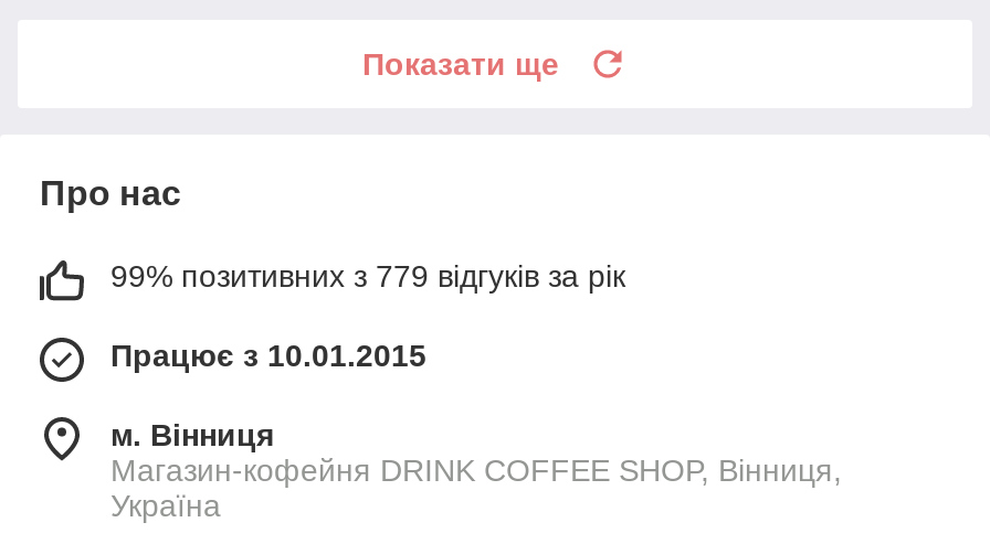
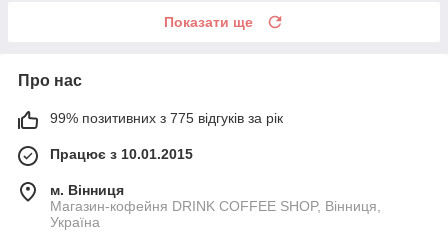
- 99% позитивних з 779 відгуків за рік
+ 99% позитивних з 775 відгуків за рік
